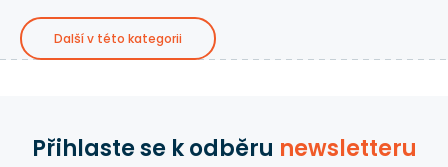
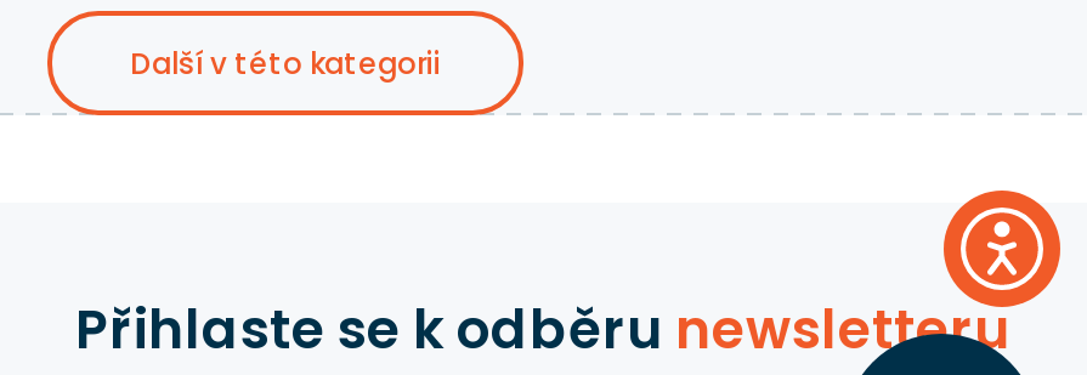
+ [image]
